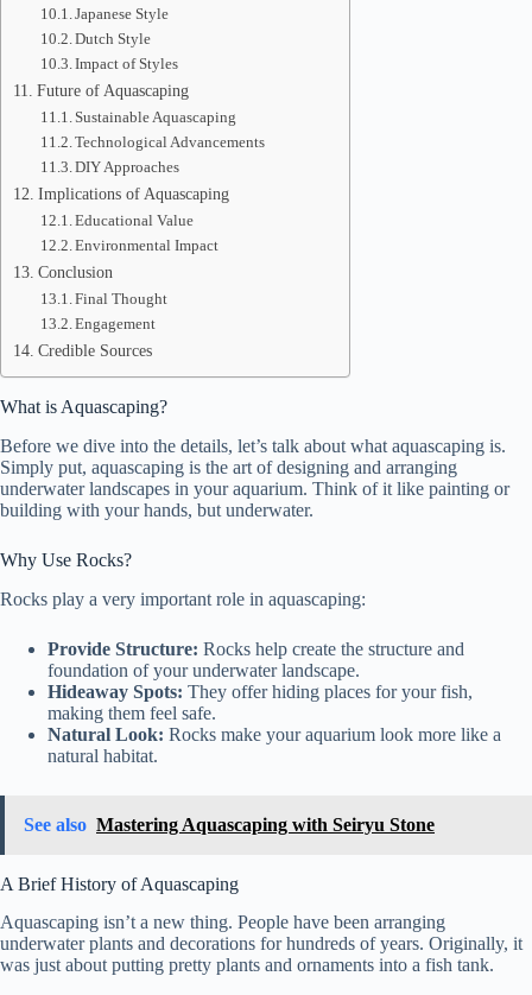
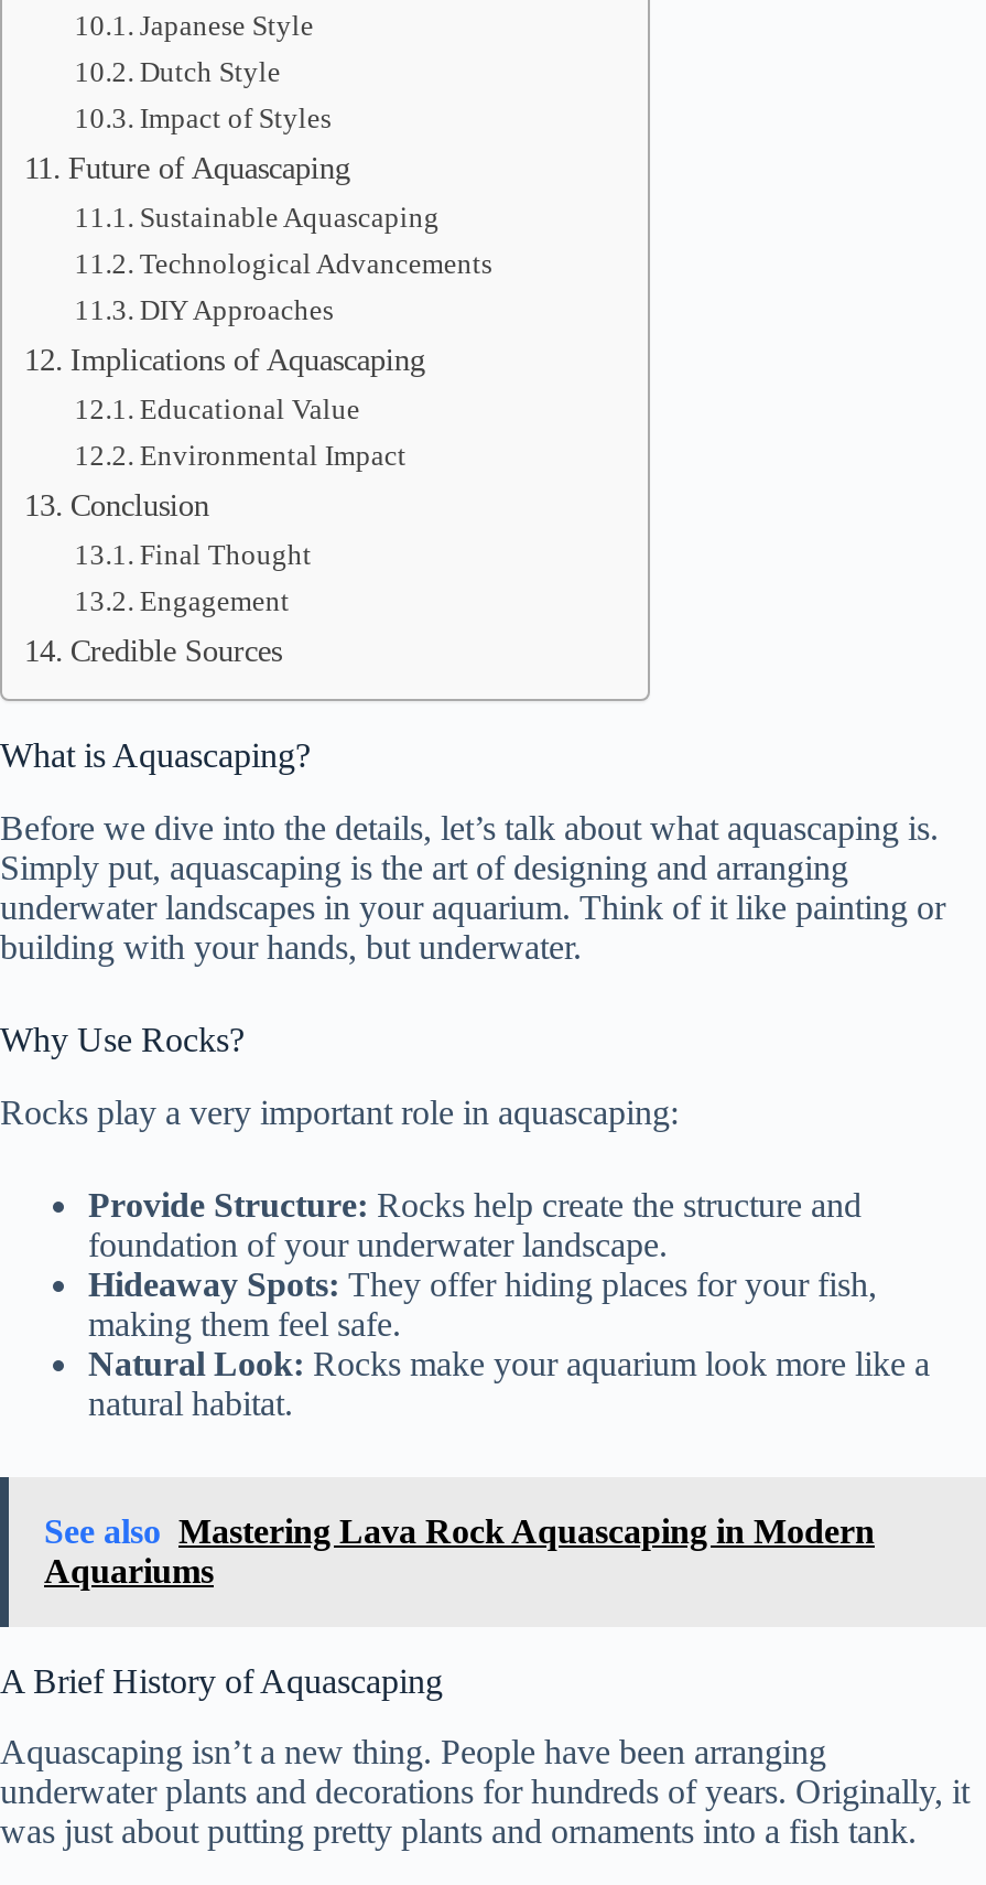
- See also Mastering Aquascaping with Seiryu Stone
+ See also Mastering Lava Rock Aquascaping in Modern
+ Aquariums
